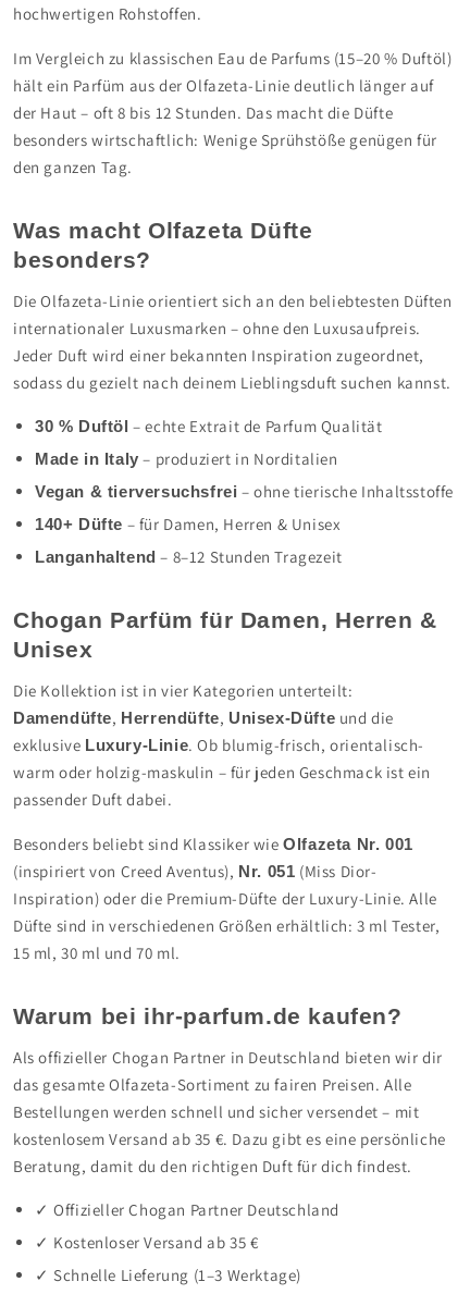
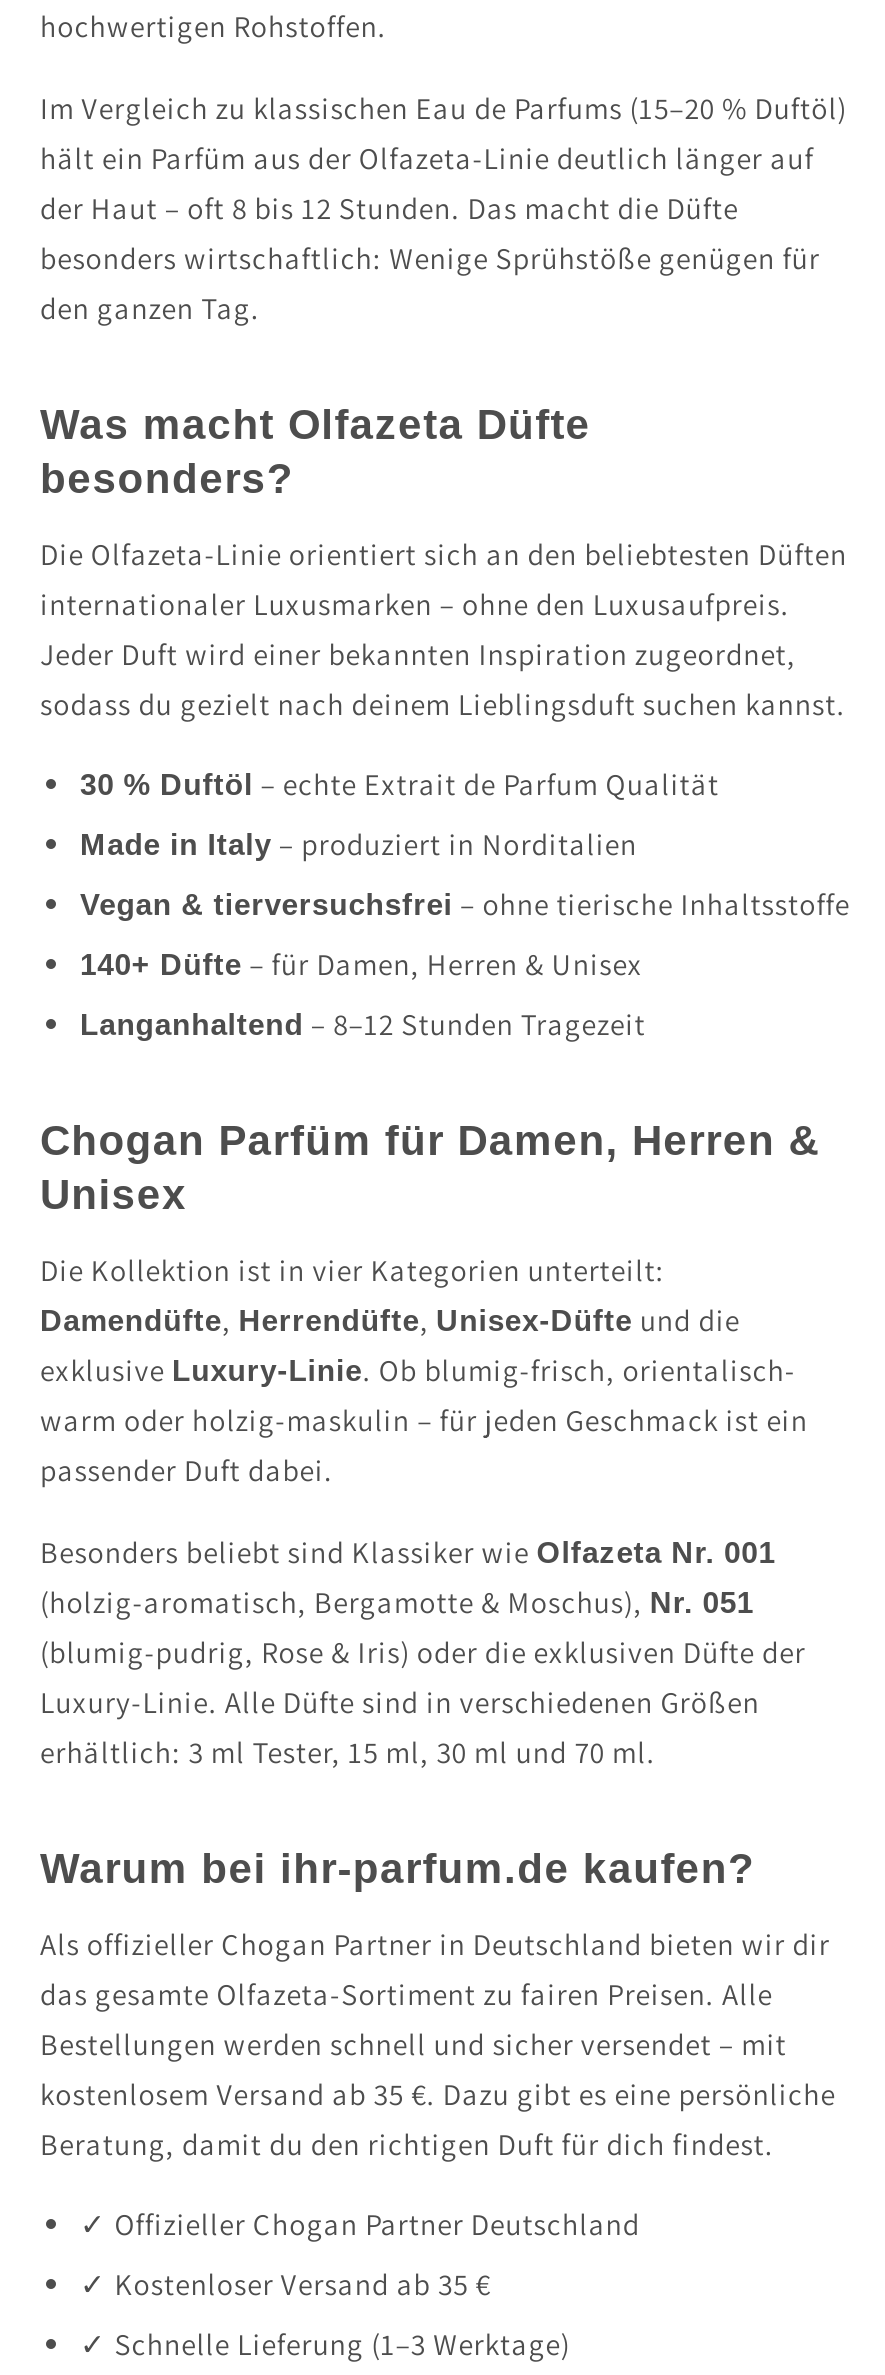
- (inspiriert von Creed Aventus), Nr. 051 (Miss Dior-
- Inspiration) oder die Premium-Düfte der Luxury-Linie. Alle
- Düfte sind in verschiedenen Größen erhältlich: 3 ml Tester,
- 15 ml, 30 ml und 70 ml.
+ (holzig-aromatisch, Bergamotte & Moschus), Nr. 051
+ (blumig-pudrig, Rose & Iris) oder die exklusiven Düfte der
+ Luxury-Linie. Alle Düfte sind in verschiedenen Größen
+ erhältlich: 3 ml Tester, 15 ml, 30 ml und 70 ml.
